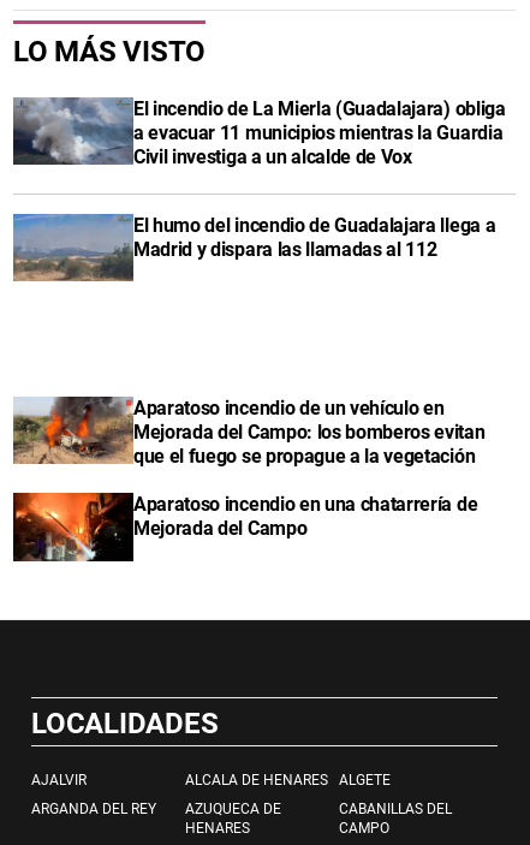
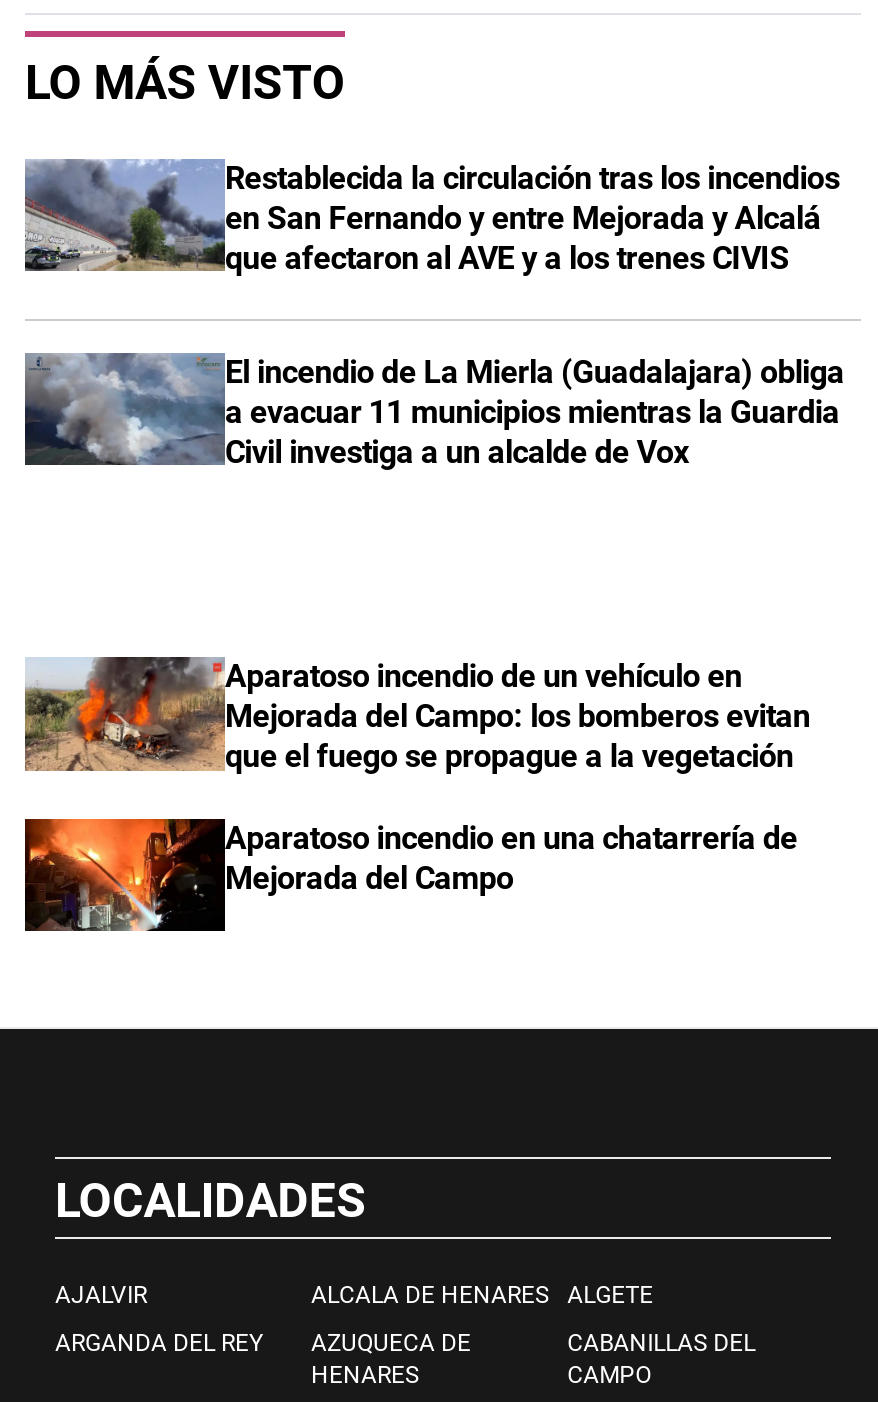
+ [image]
+ Restablecida la circulación tras los incendios
+ en San Fernando y entre Mejorada y Alcalá
+ que afectaron al AVE y a los trenes CIVIS

moved down: [image] | El incendio de La Mierla (Guadalajara) obliga | a evacuar 11 municipios mientras la Guardia | Civil investiga a un alcalde de Vox

- [image]
- El humo del incendio de Guadalajara llega a
- Madrid y dispara las llamadas al 112
